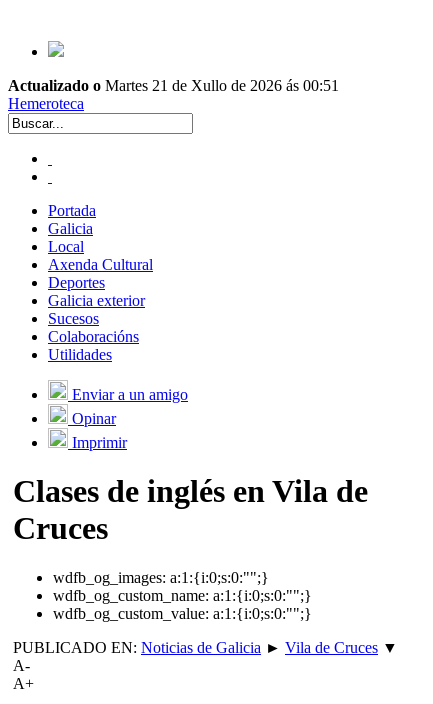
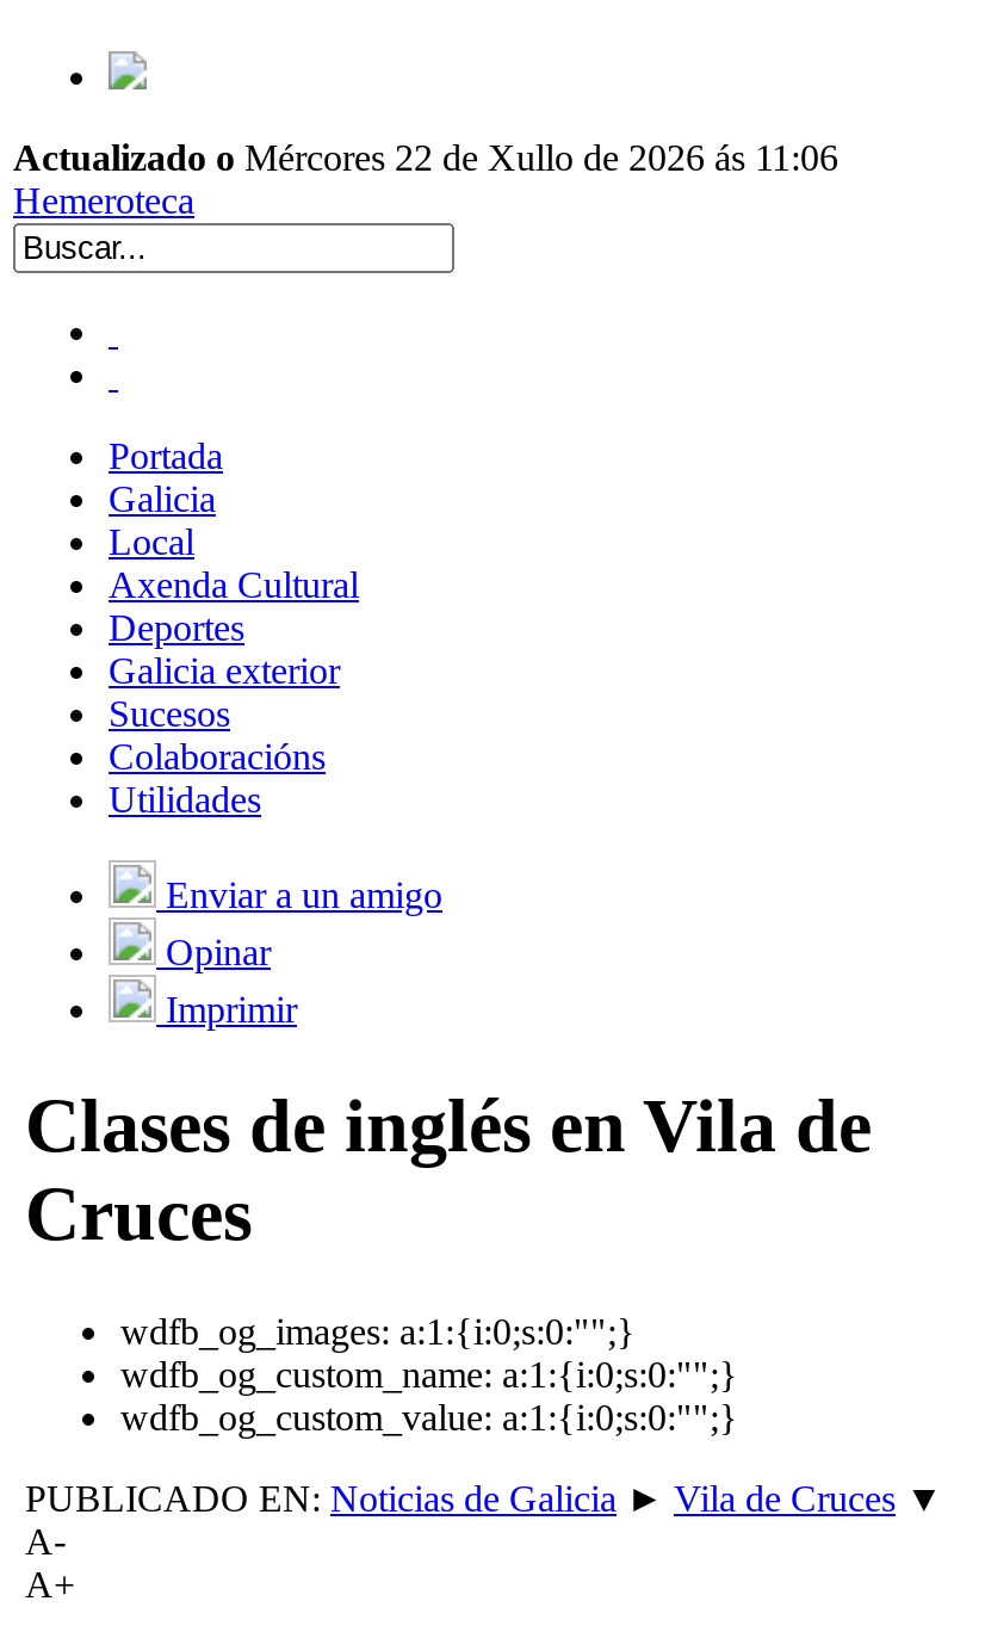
- Actualizado o Martes 21 de Xullo de 2026 ás 00:51
+ Actualizado o Mércores 22 de Xullo de 2026 ás 11:06
